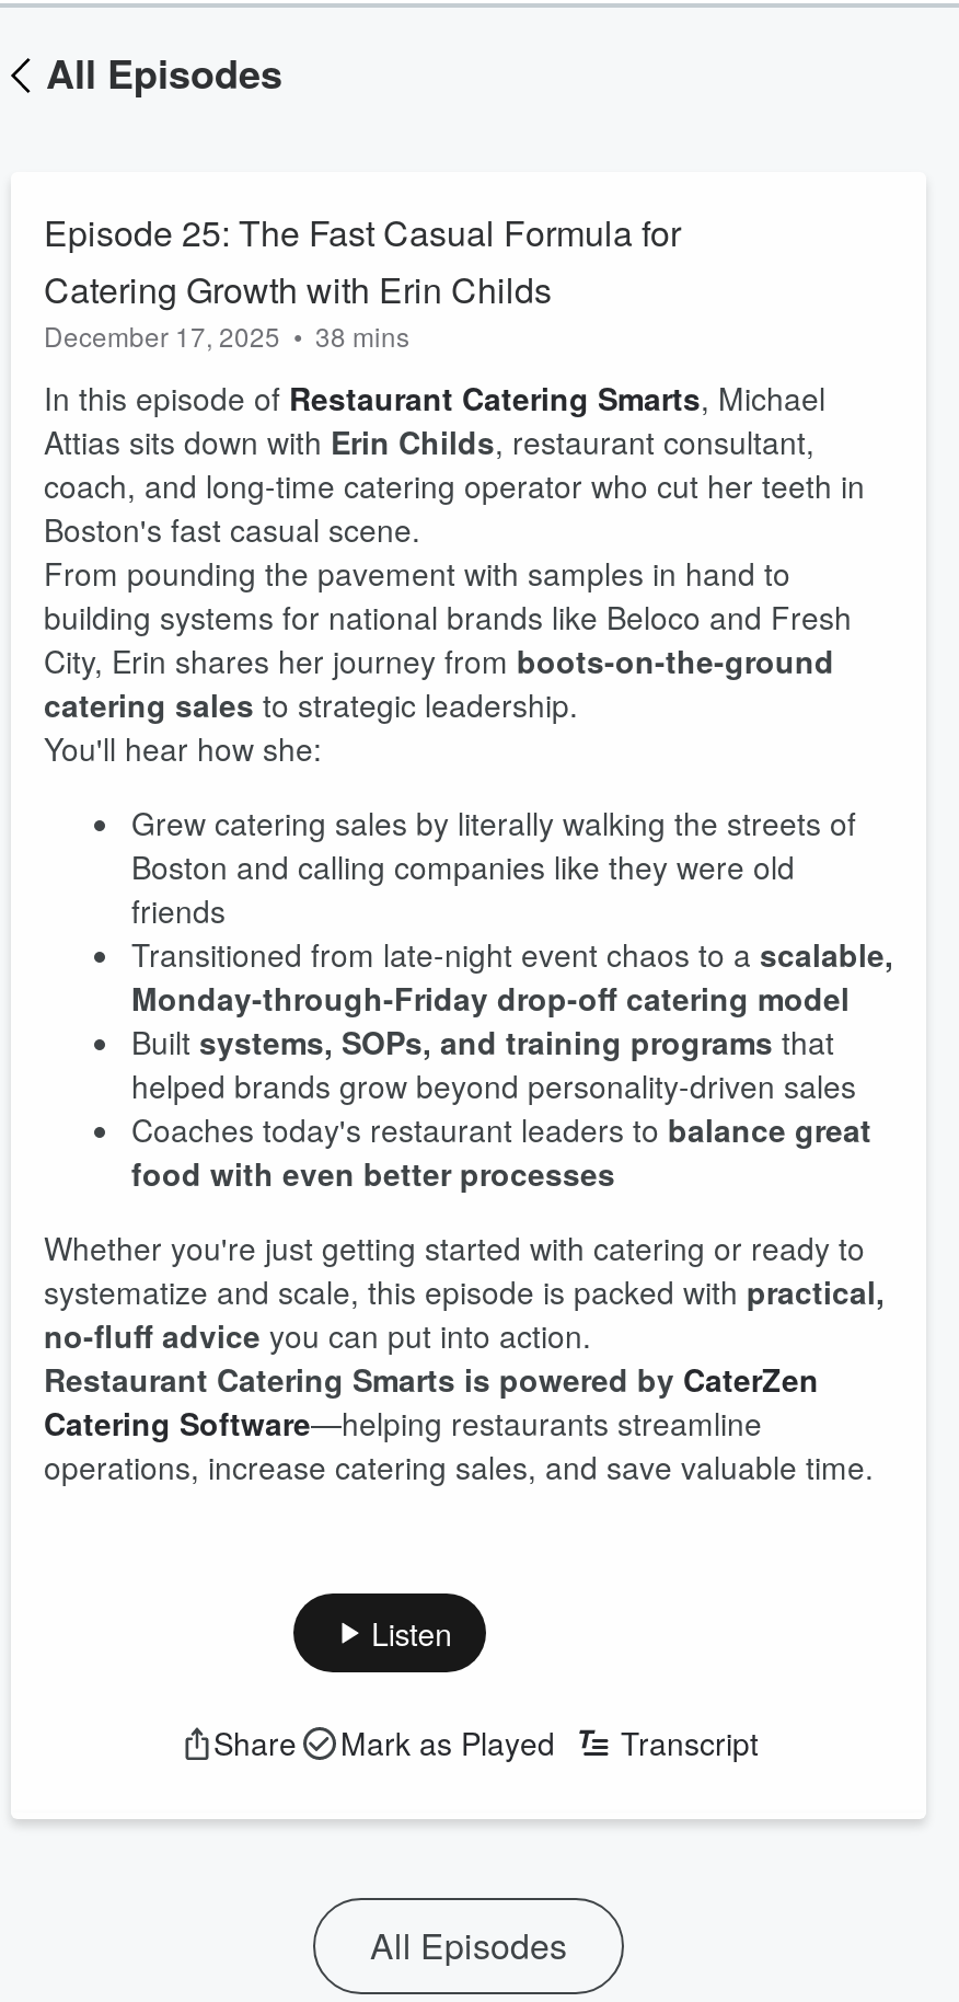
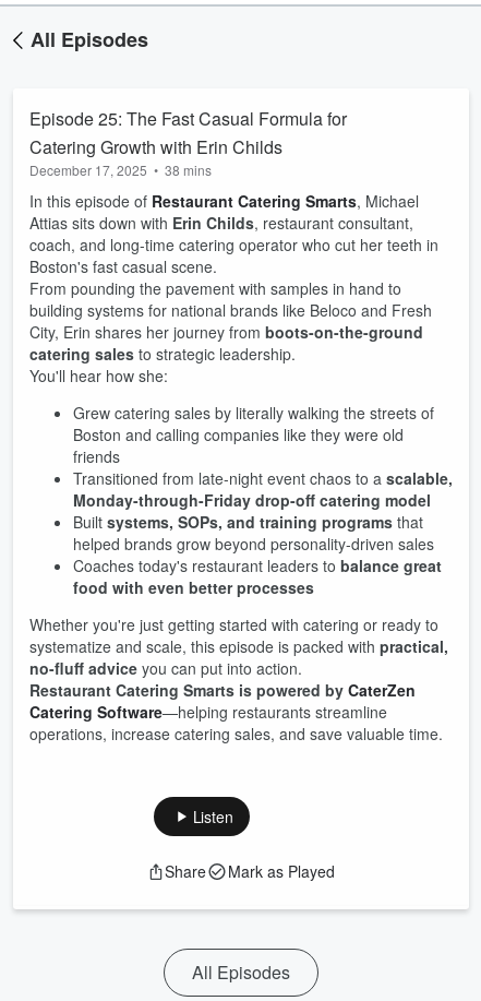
- Transcript
